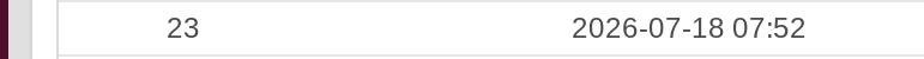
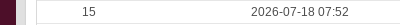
- 23
+ 15
